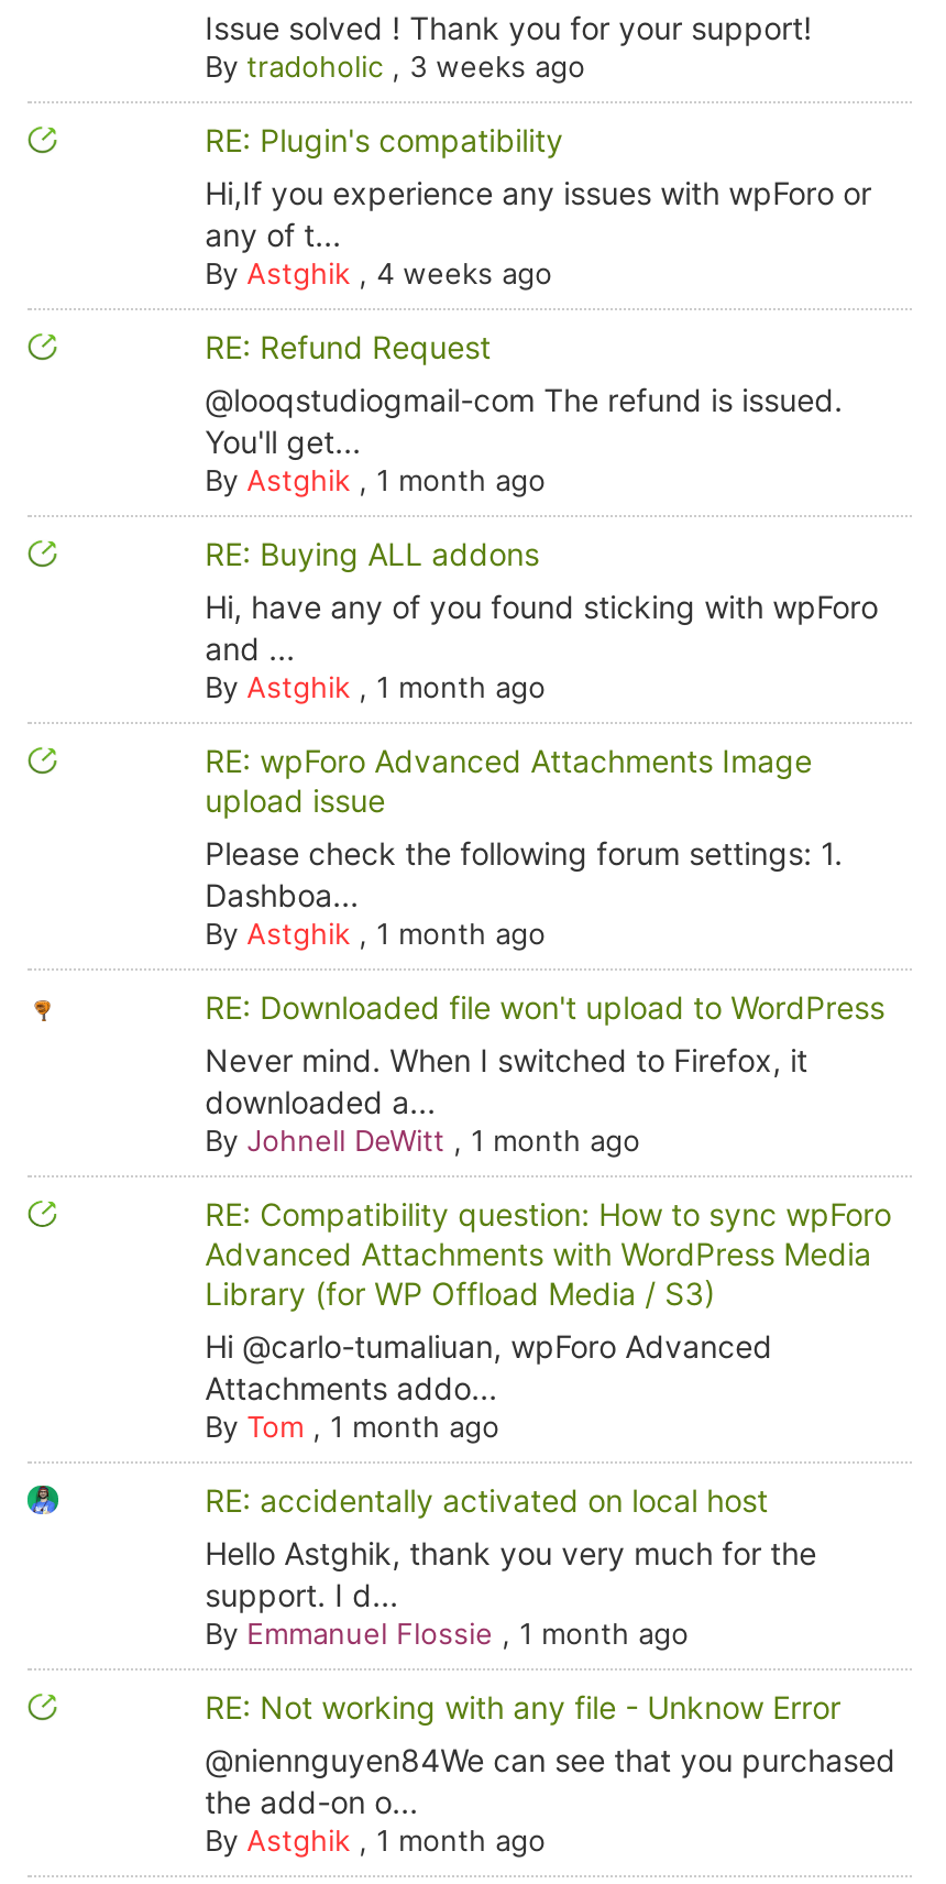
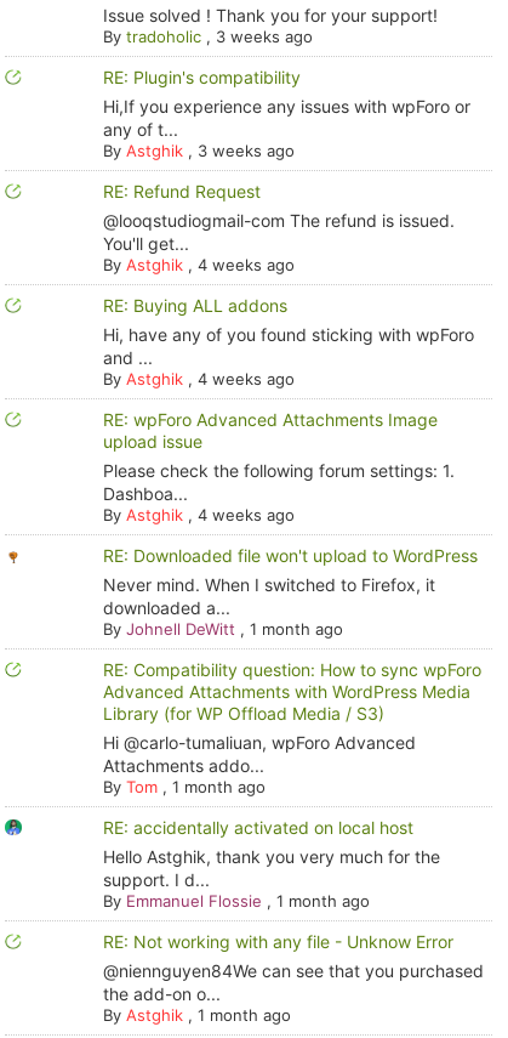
- By Astghik, 4 weeks ago
+ By Astghik, 3 weeks ago

- By Astghik, 1 month ago
+ By Astghik, 4 weeks ago

- By Astghik, 1 month ago
+ By Astghik, 4 weeks ago

- By Astghik, 1 month ago
+ By Astghik, 4 weeks ago
